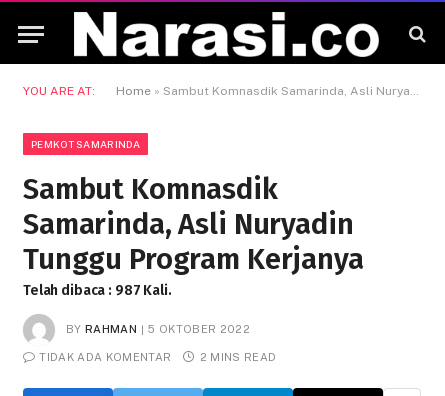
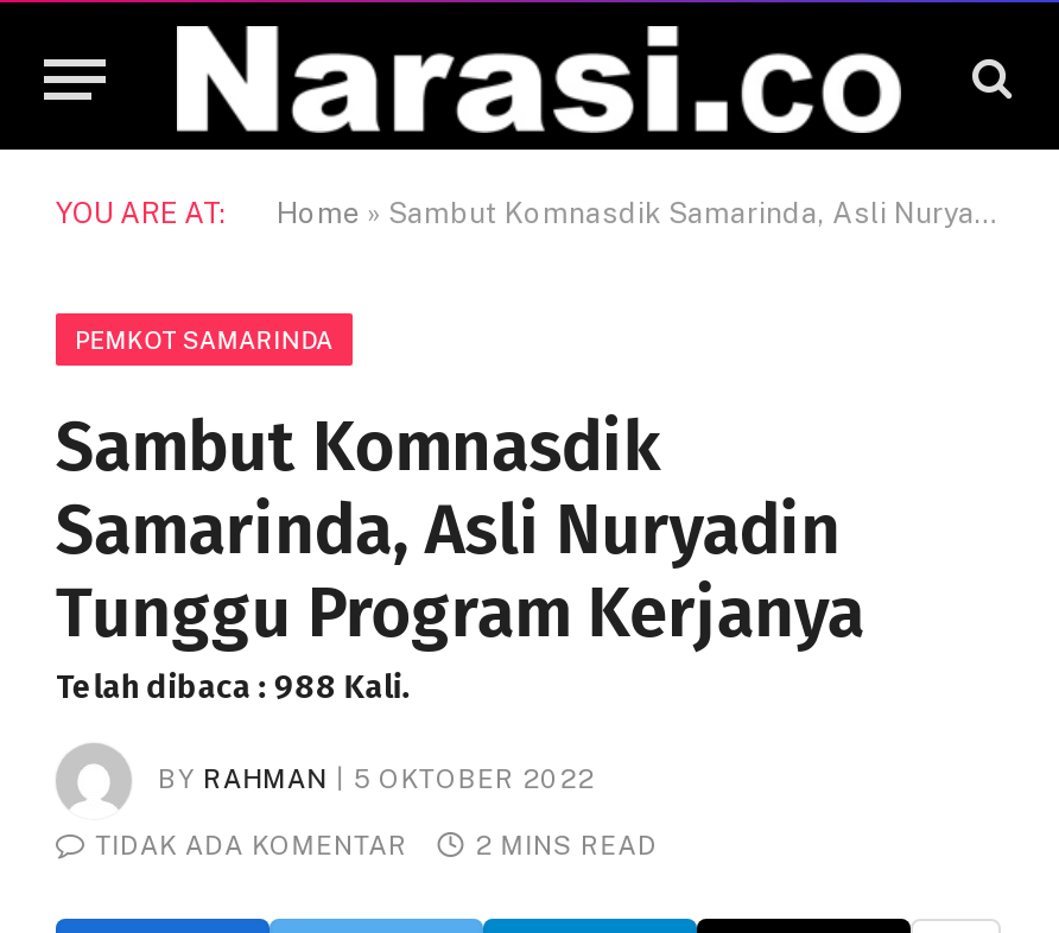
- Telah dibaca : 987 Kali.
+ Telah dibaca : 988 Kali.
